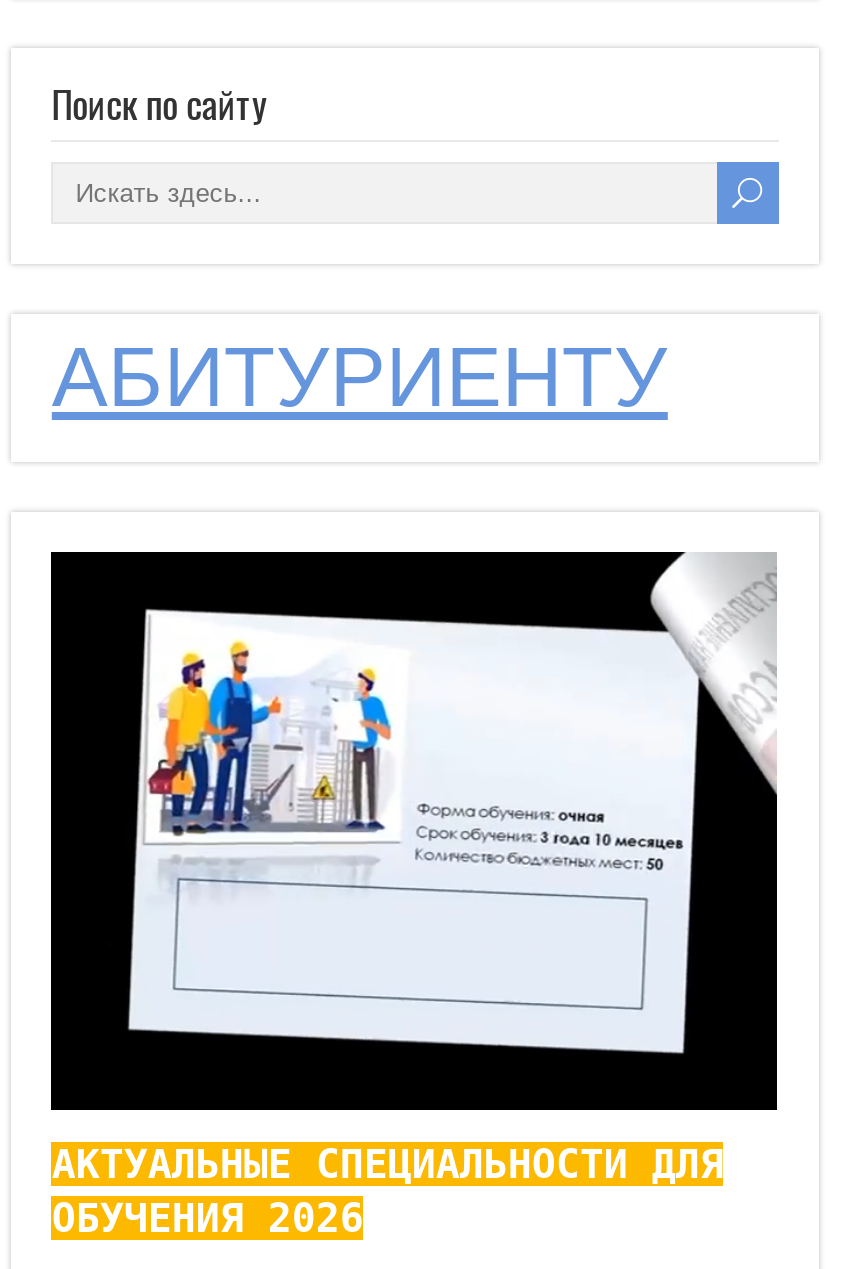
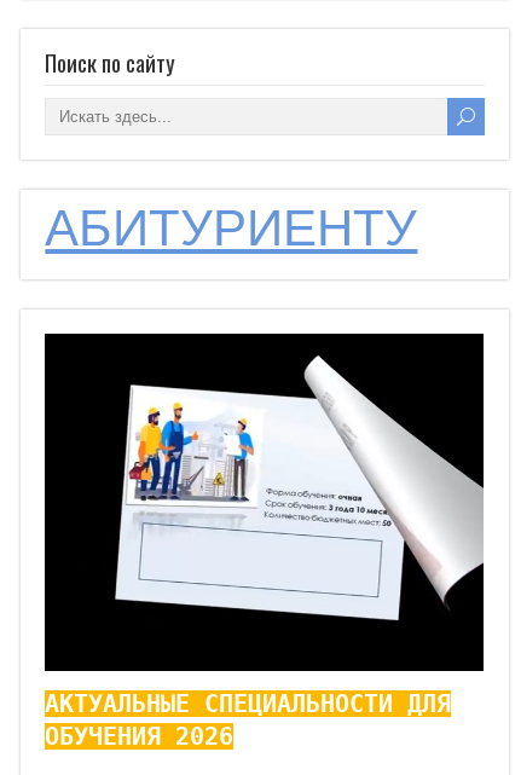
- [image]
+ [image]
